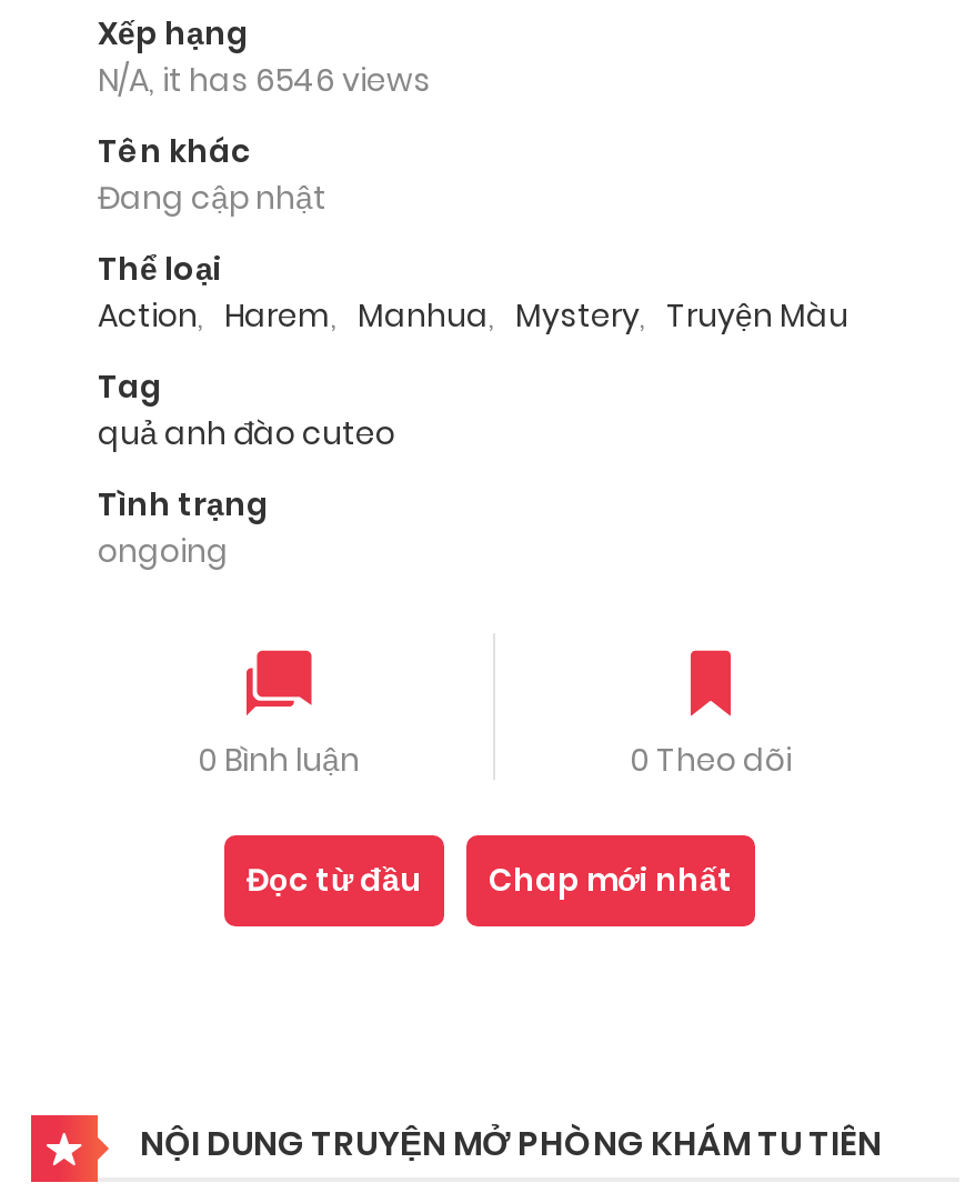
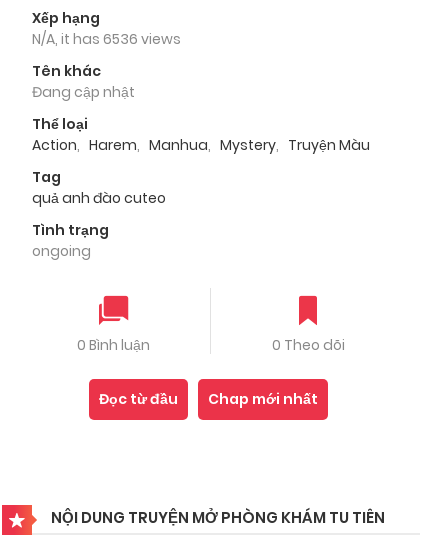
- N/A, it has 6546 views
+ N/A, it has 6536 views
